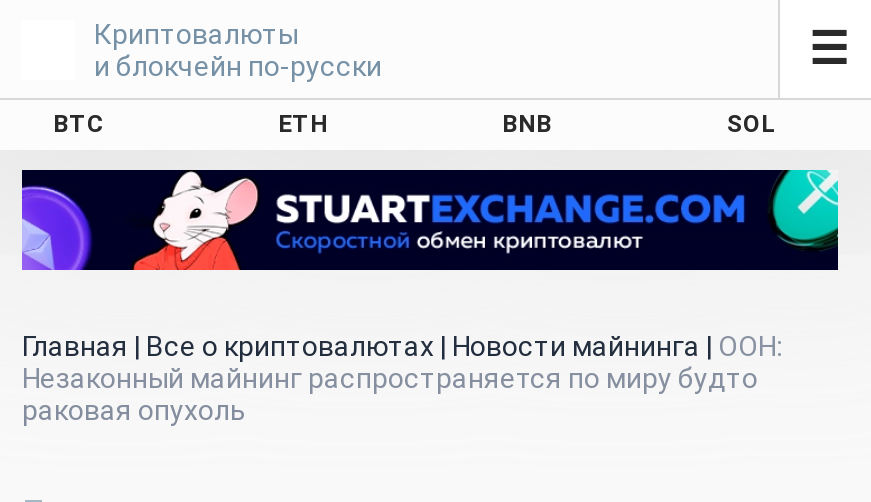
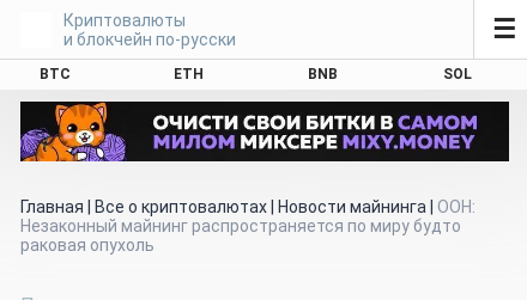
- [image]
+ [image]
